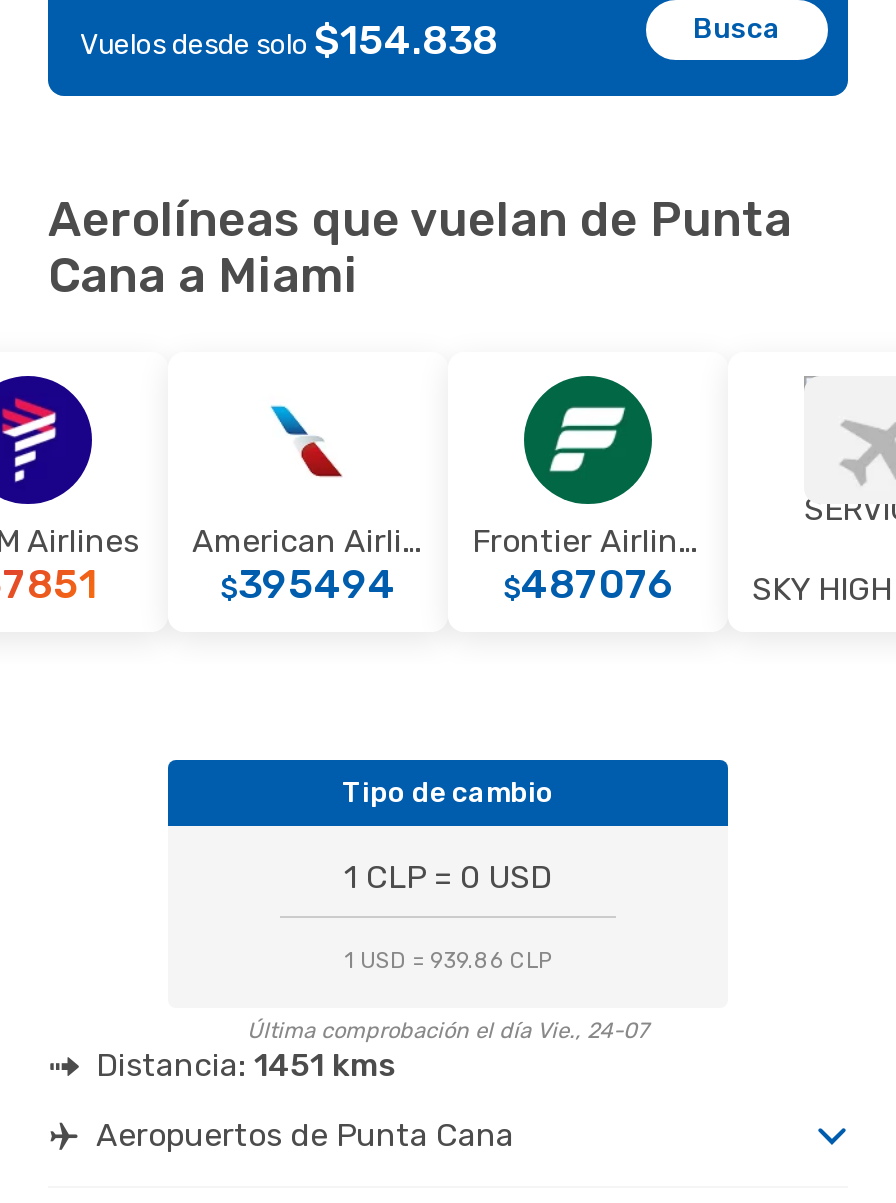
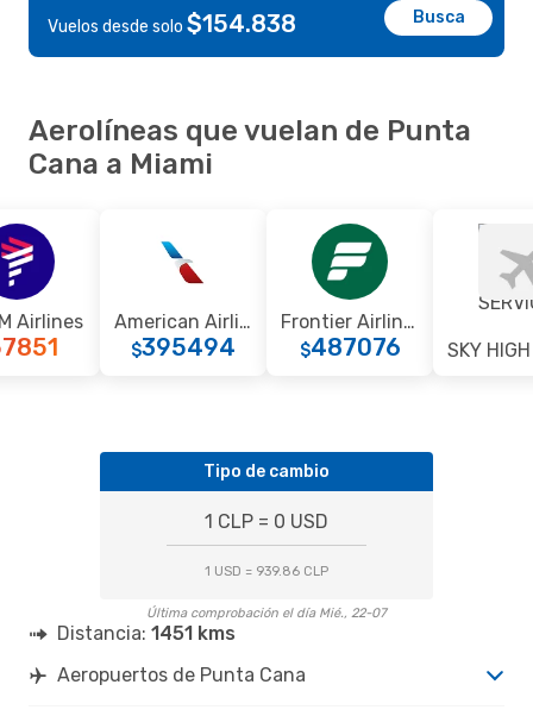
- Última comprobación el día Vie., 24-07
+ Última comprobación el día Mié., 22-07
